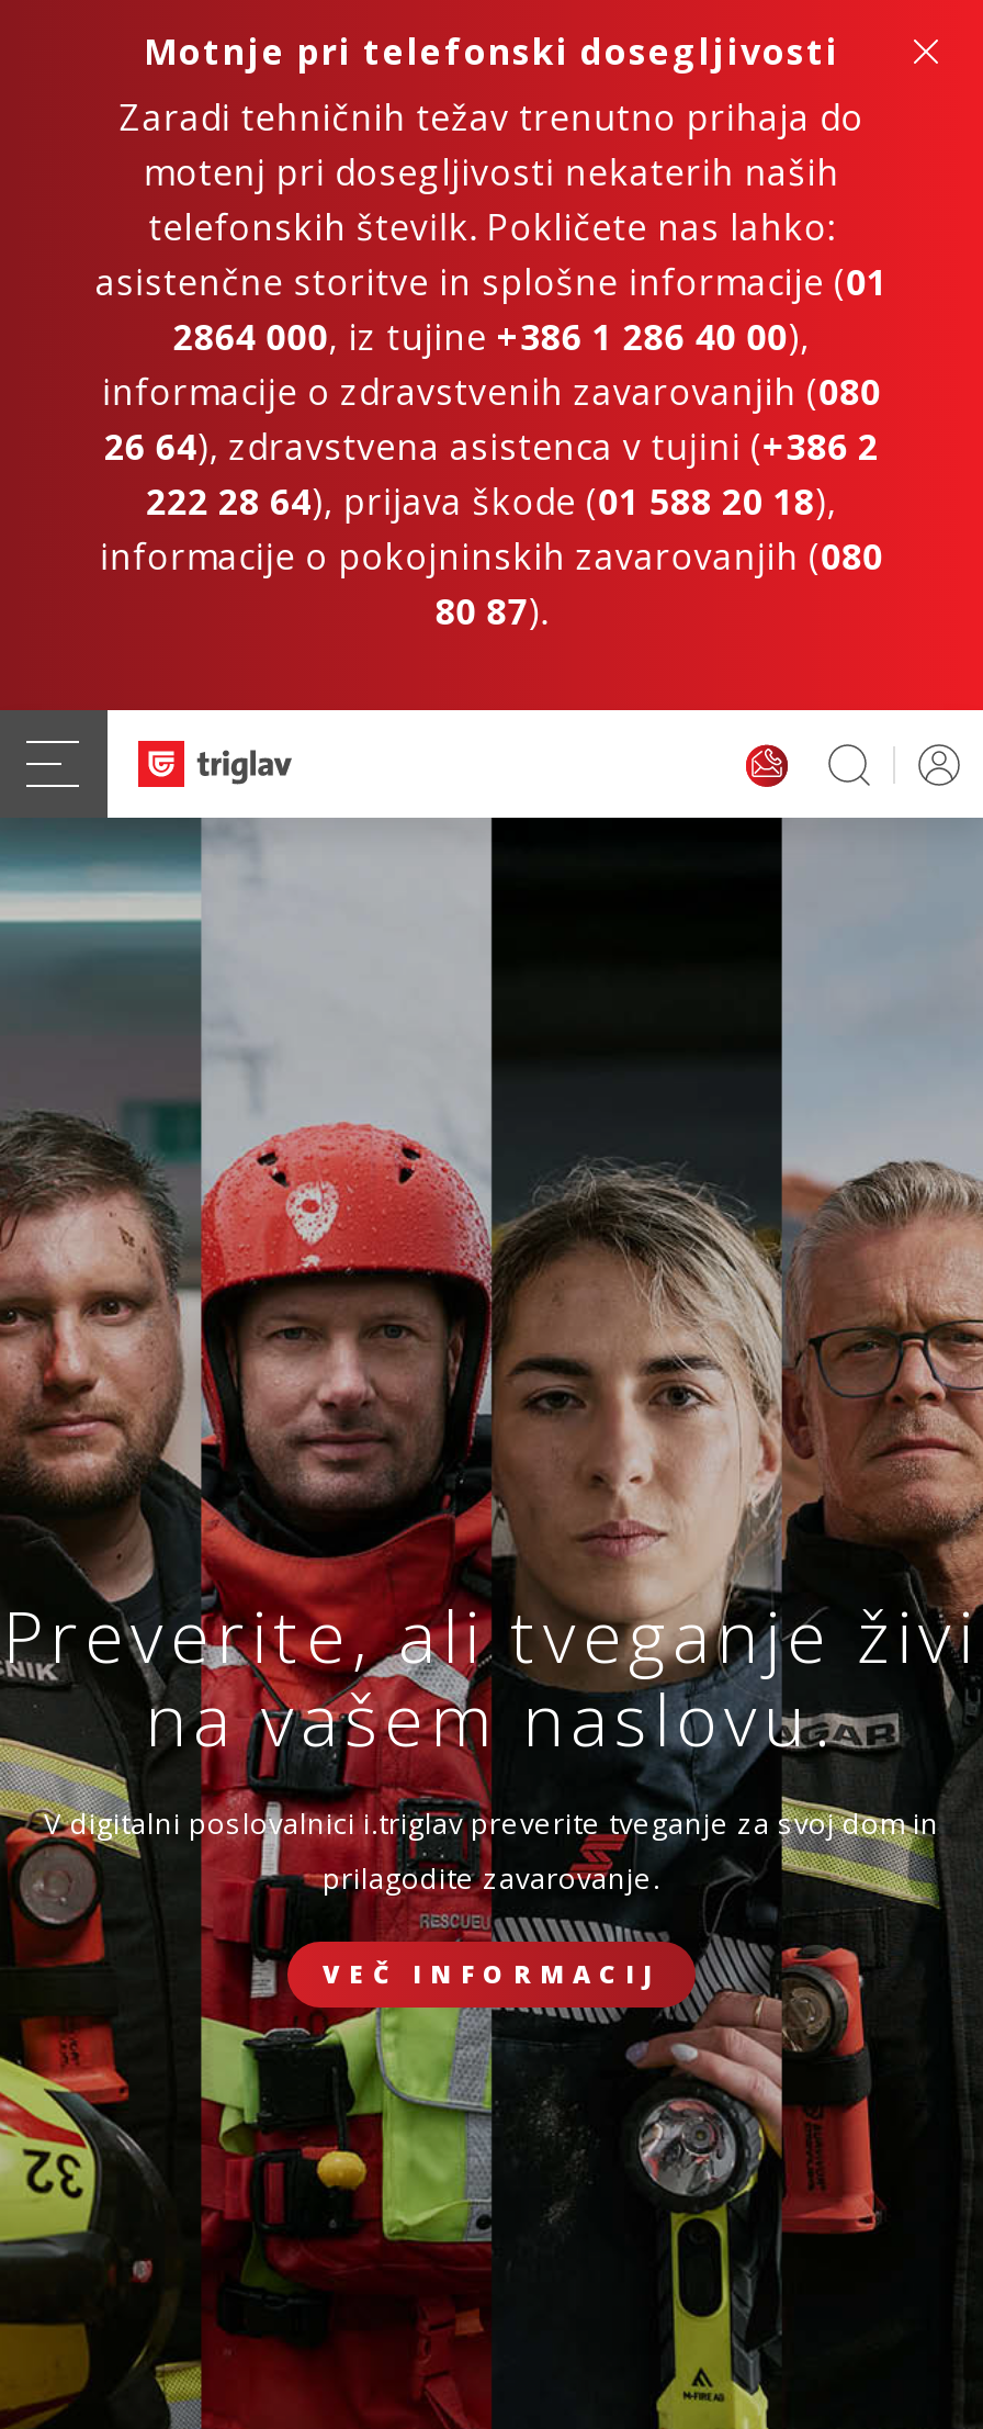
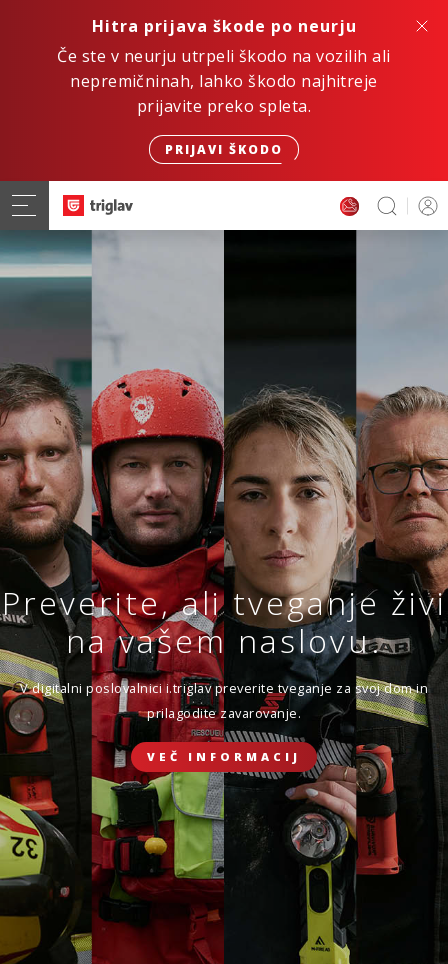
- Motnje pri telefonski dosegljivosti
- Zaradi tehničnih težav trenutno prihaja do
- motenj pri dosegljivosti nekaterih naših
- telefonskih številk. Pokličete nas lahko:
- asistenčne storitve in splošne informacije (01
- 2864 000, iz tujine +386 1 286 40 00),
- informacije o zdravstvenih zavarovanjih (080
- 26 64), zdravstvena asistenca v tujini (+386 2
- 222 28 64), prijava škode (01 588 20 18),
- informacije o pokojninskih zavarovanjih (080
- 80 87).
+ Hitra prijava škode po neurju
+ Če ste v neurju utrpeli škodo na vozilih ali
+ nepremičninah, lahko škodo najhitreje
+ prijavite preko spleta.
+ PRIJAVI ŠKODO
